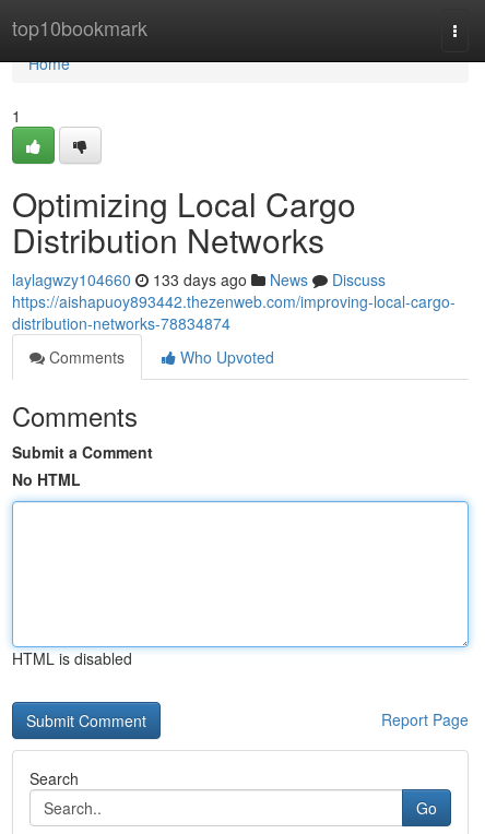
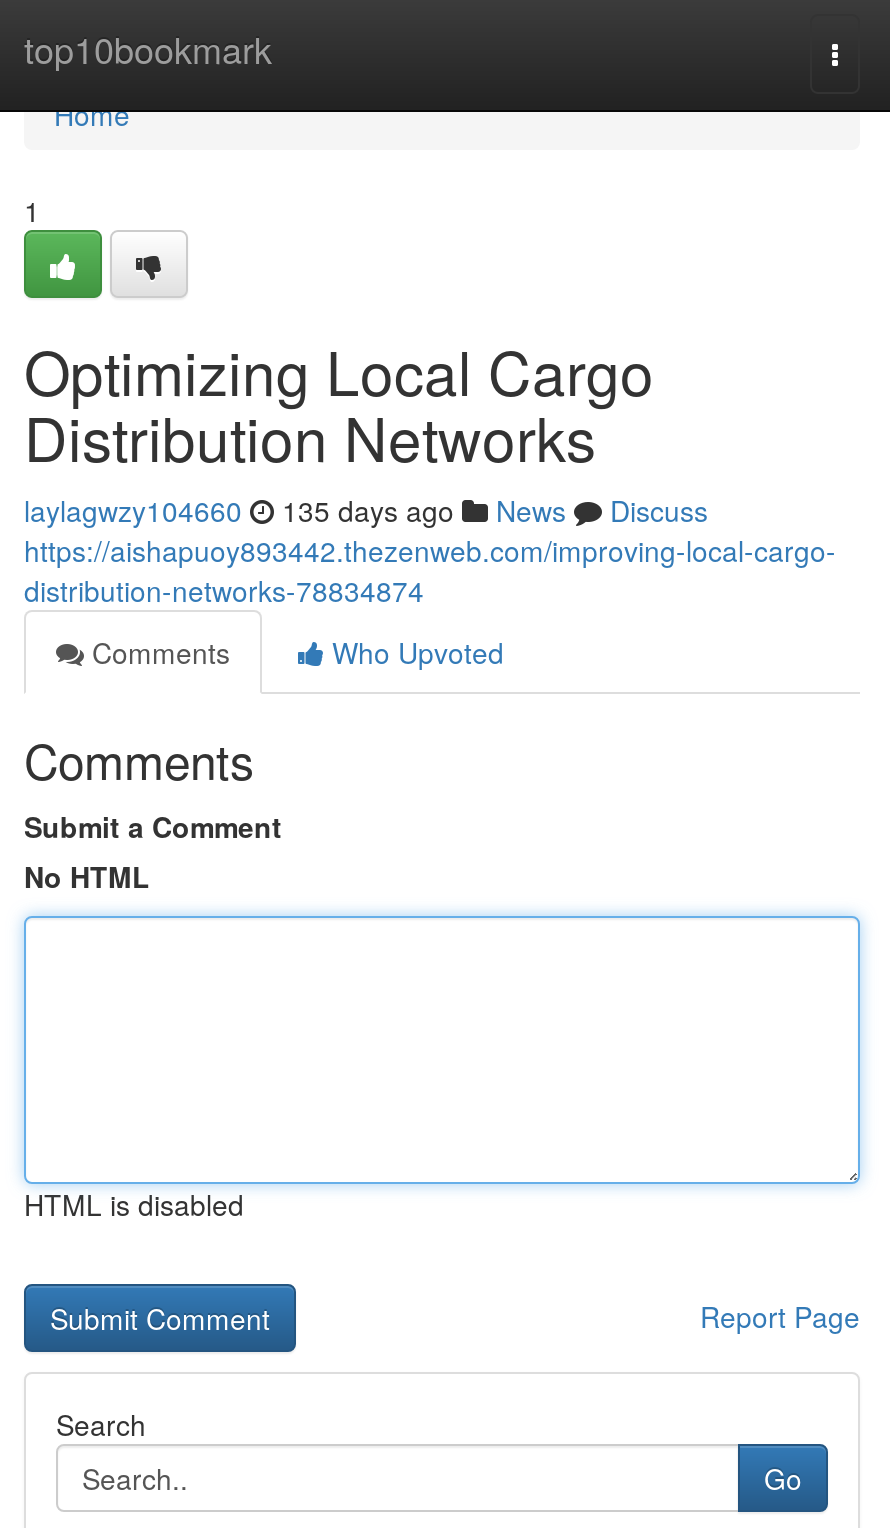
- laylagwzy104660 133 days ago News Discuss
+ laylagwzy104660 135 days ago News Discuss
